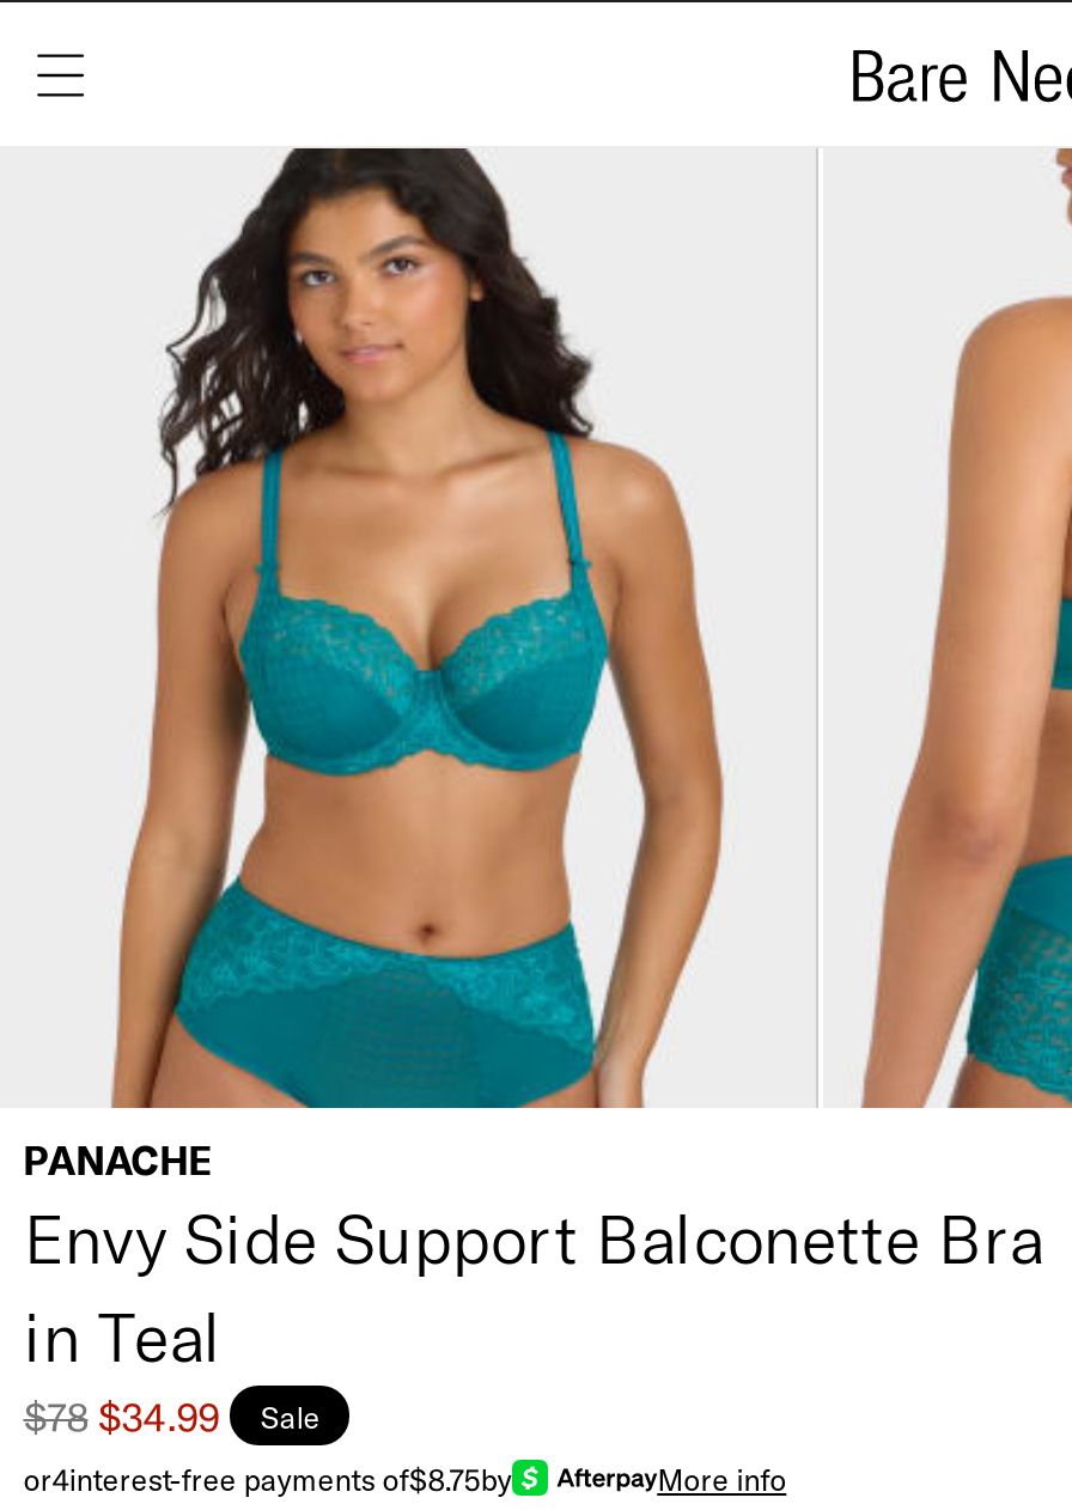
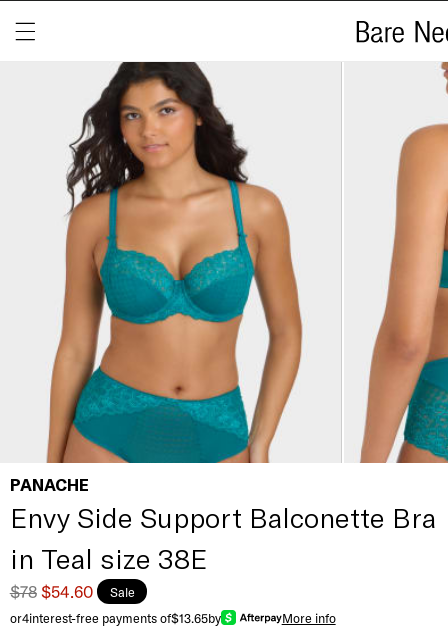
- in Teal
- $78 $34.99
+ in Teal size 38E
+ $78 $54.60

- or4interest-free payments of$8.75by
+ or4interest-free payments of$13.65by
